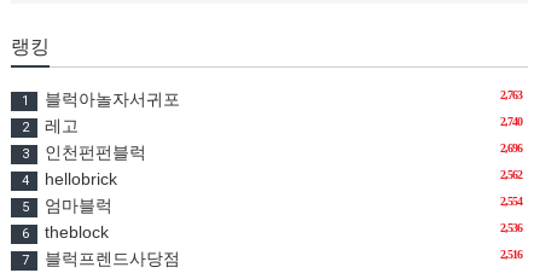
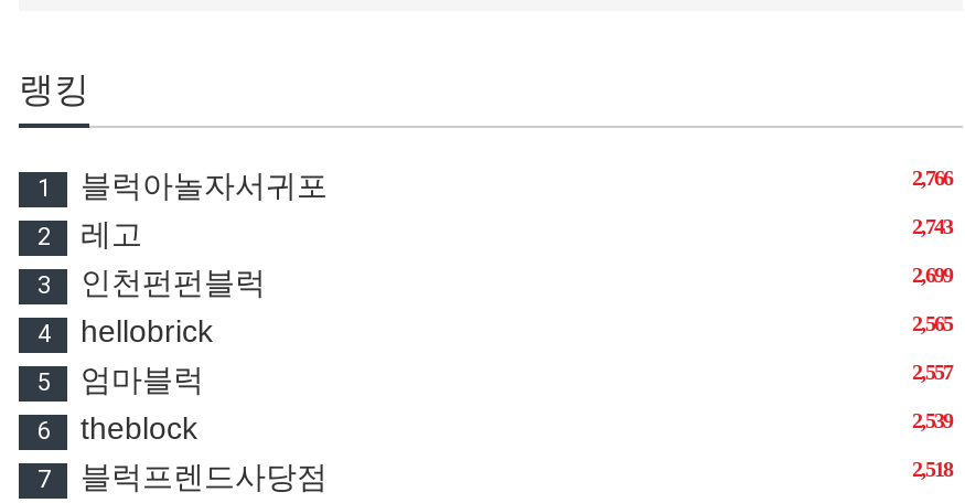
- 2,763
+ 2,766

- 2,740
+ 2,743

- 2,696
+ 2,699

- 2,562
+ 2,565

- 2,554
+ 2,557

- 2,536
+ 2,539

- 2,516
+ 2,518
